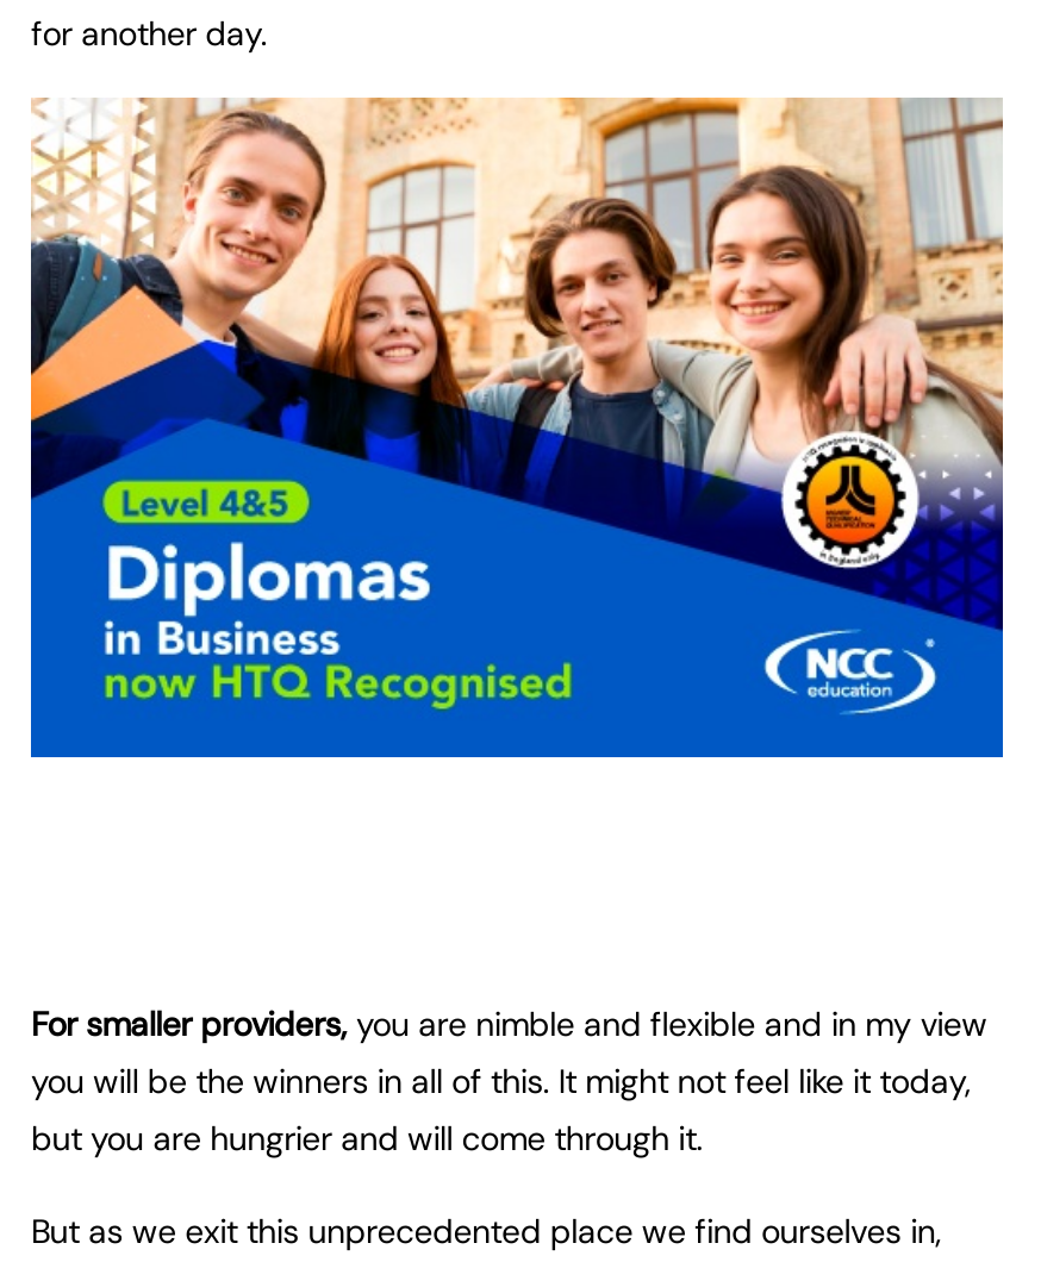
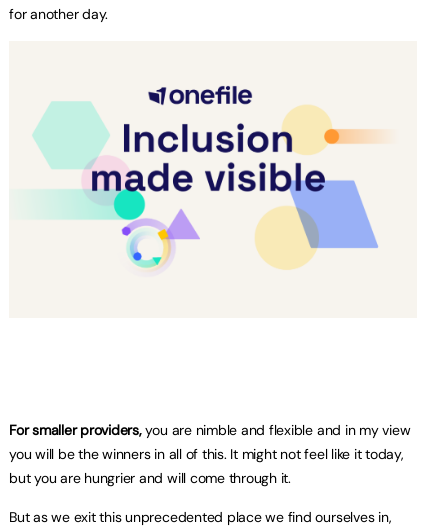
- [image]
+ [image]
